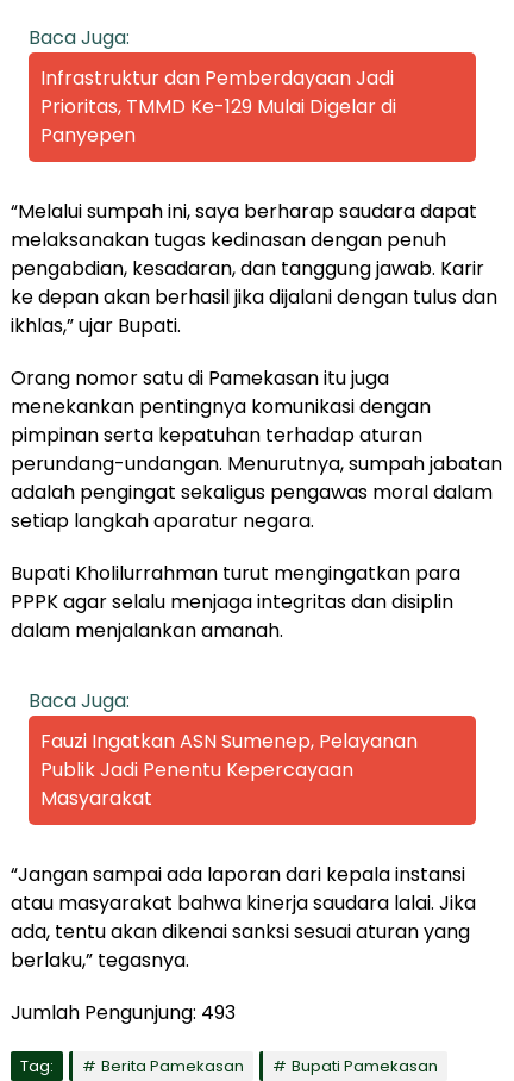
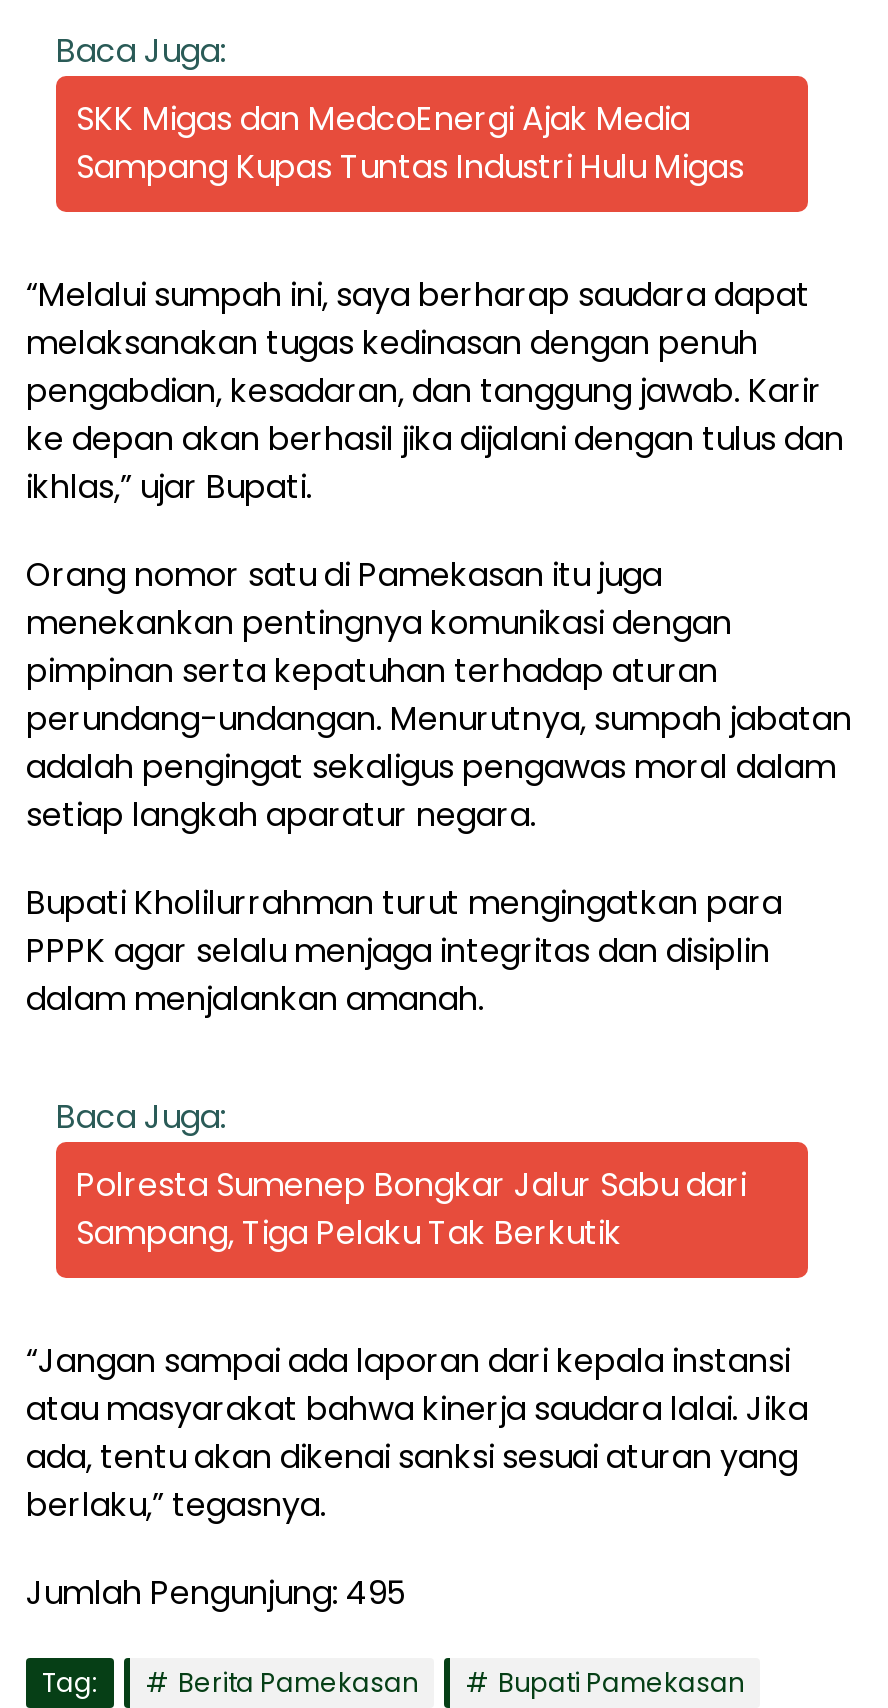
- Infrastruktur dan Pemberdayaan Jadi
- Prioritas, TMMD Ke-129 Mulai Digelar di
- Panyepen
+ SKK Migas dan MedcoEnergi Ajak Media
+ Sampang Kupas Tuntas Industri Hulu Migas

- Fauzi Ingatkan ASN Sumenep, Pelayanan
- Publik Jadi Penentu Kepercayaan
- Masyarakat
+ Polresta Sumenep Bongkar Jalur Sabu dari
+ Sampang, Tiga Pelaku Tak Berkutik

- Jumlah Pengunjung: 493
+ Jumlah Pengunjung: 495
